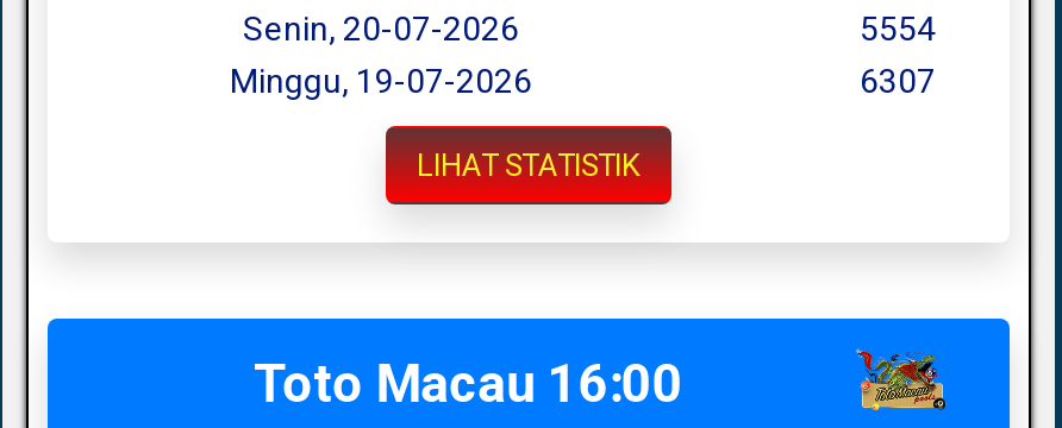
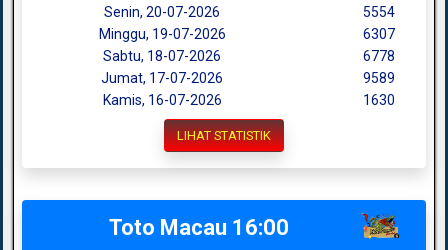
+ Sabtu, 18-07-2026
+ 6778
+ Jumat, 17-07-2026
+ 9589
+ Kamis, 16-07-2026
+ 1630
